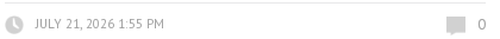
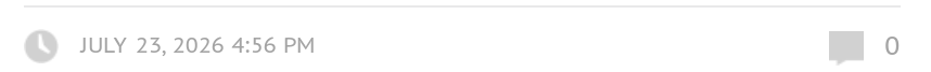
- JULY 21, 2026 1:55 PM
+ JULY 23, 2026 4:56 PM
